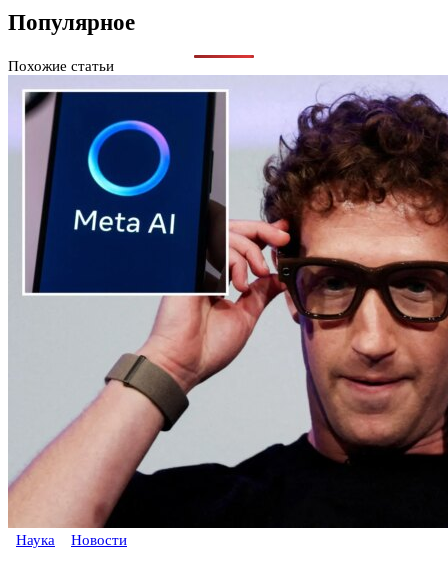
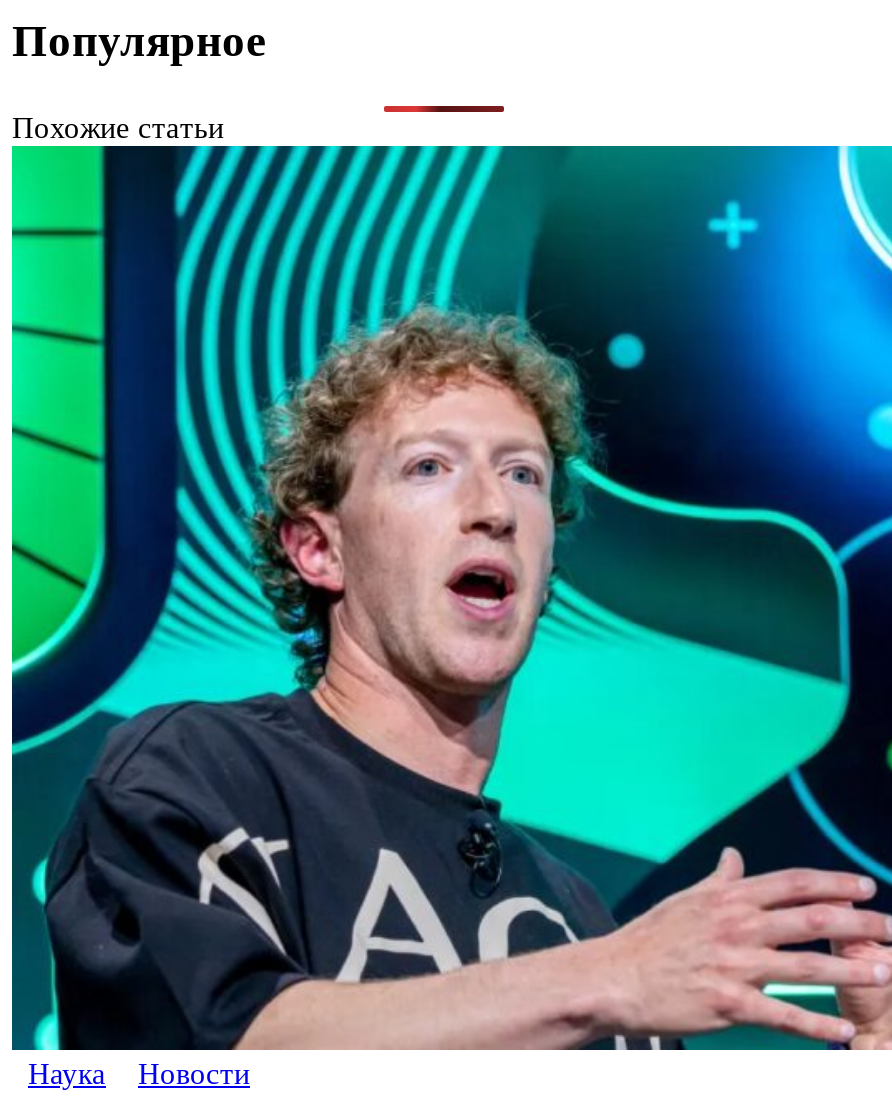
- [image]
+ [image]
